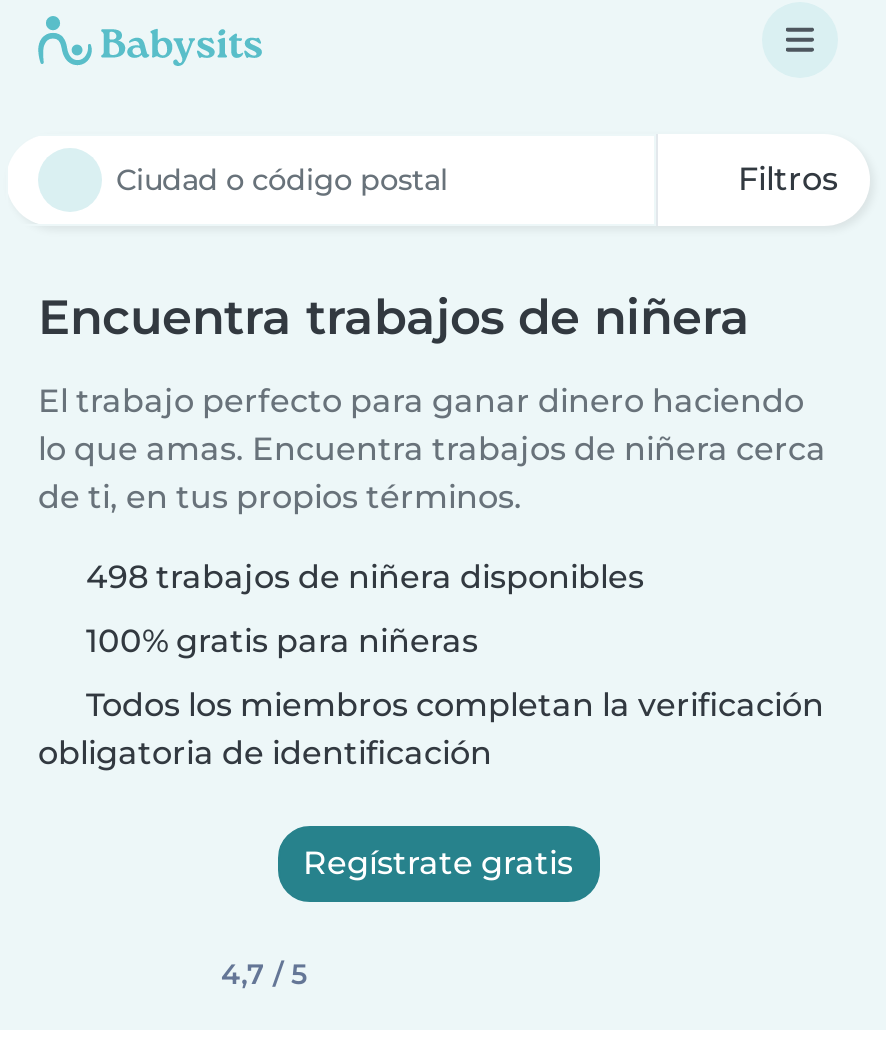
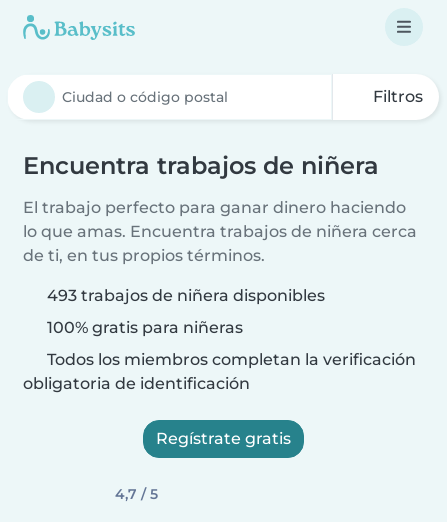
- 498 trabajos de niñera disponibles
+ 493 trabajos de niñera disponibles
